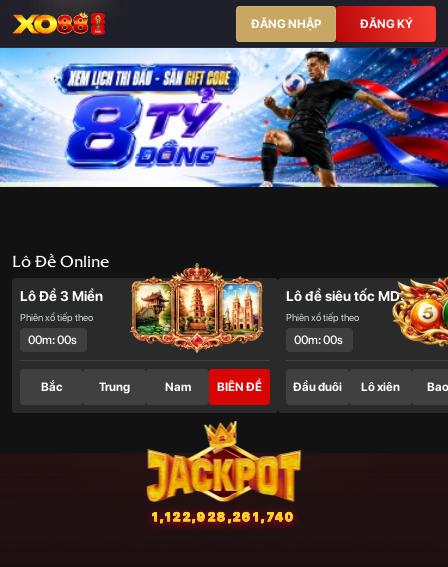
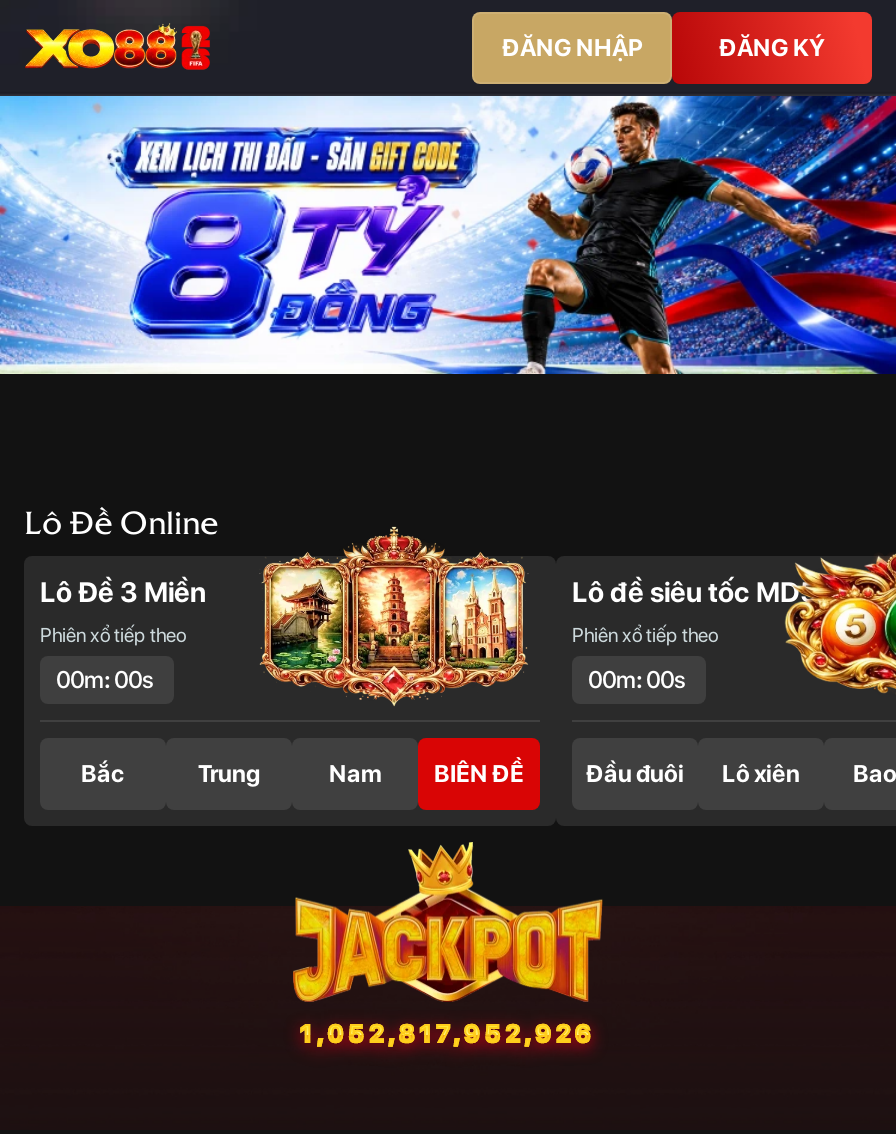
- 1,122,928,261,740
+ 1,052,817,952,926
